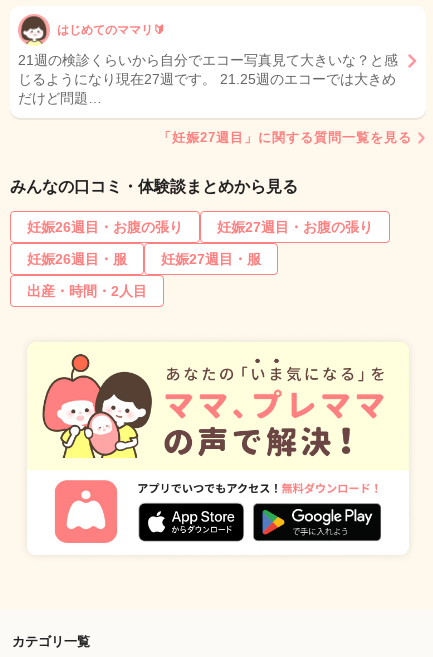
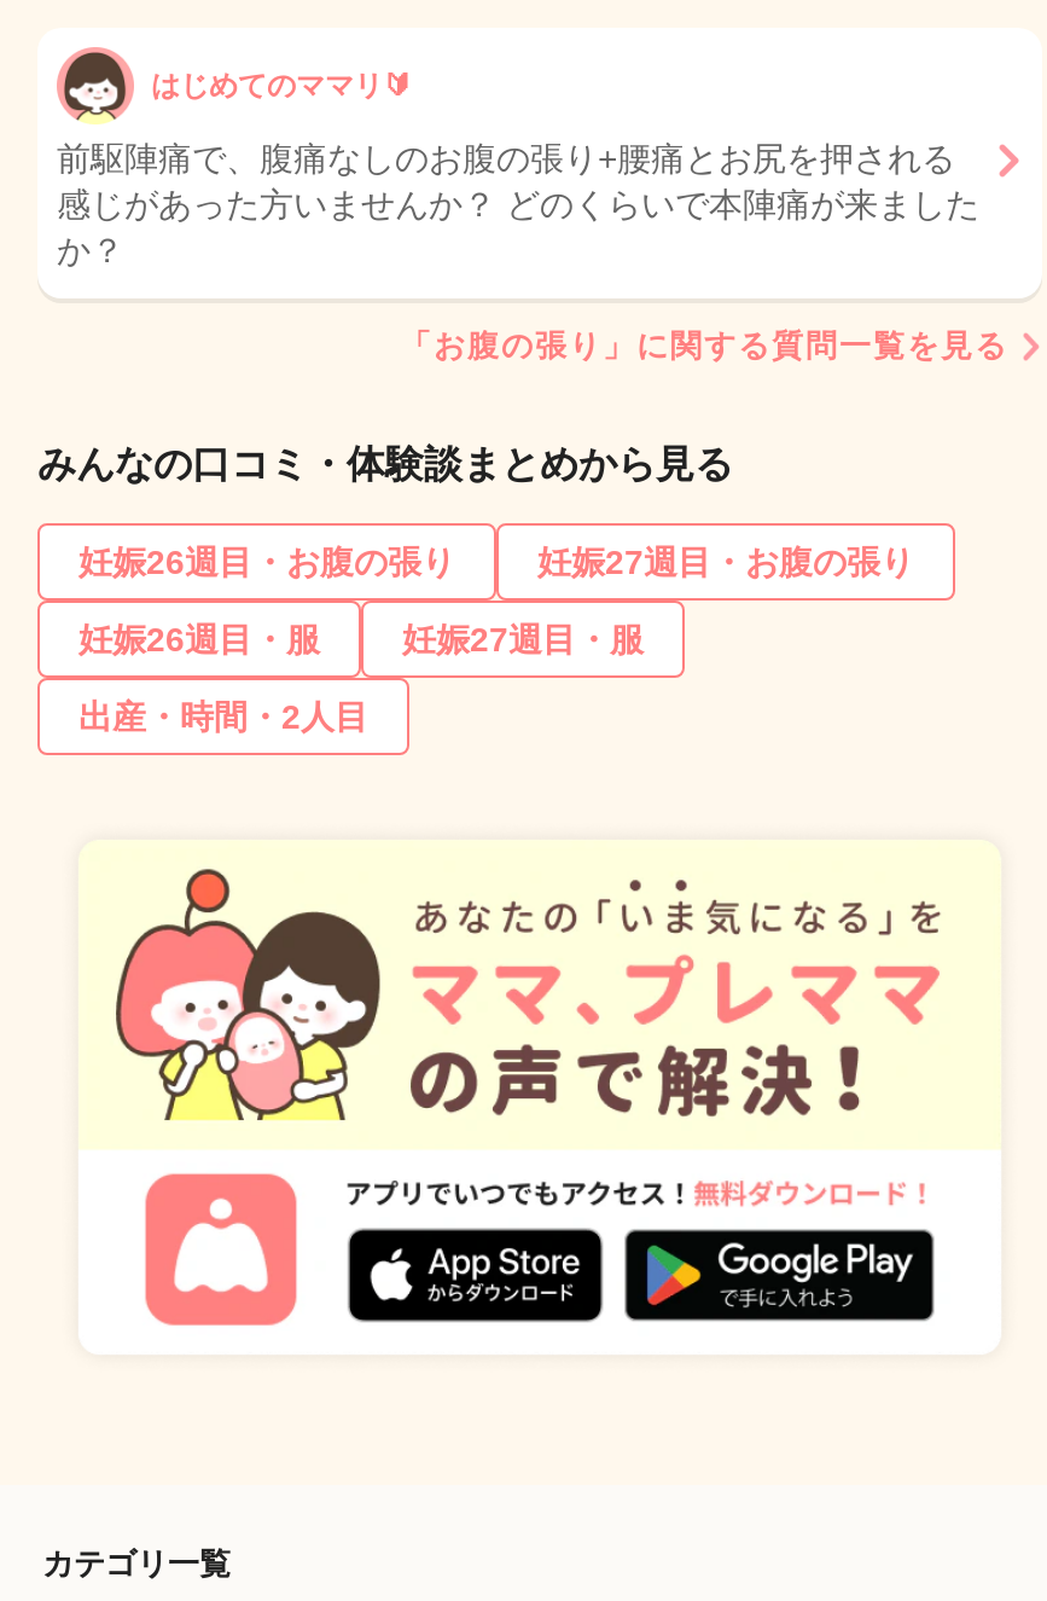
- 21週の検診くらいから自分でエコー写真見て大きいな？と感
- じるようになり現在27週です。 21.25週のエコーでは大きめ
- だけど問題…
+ 前駆陣痛で、腹痛なしのお腹の張り+腰痛とお尻を押される
+ 感じがあった方いませんか？ どのくらいで本陣痛が来ました
+ か？

- 「妊娠27週目」に関する質問一覧を見る
+ 「お腹の張り」に関する質問一覧を見る
